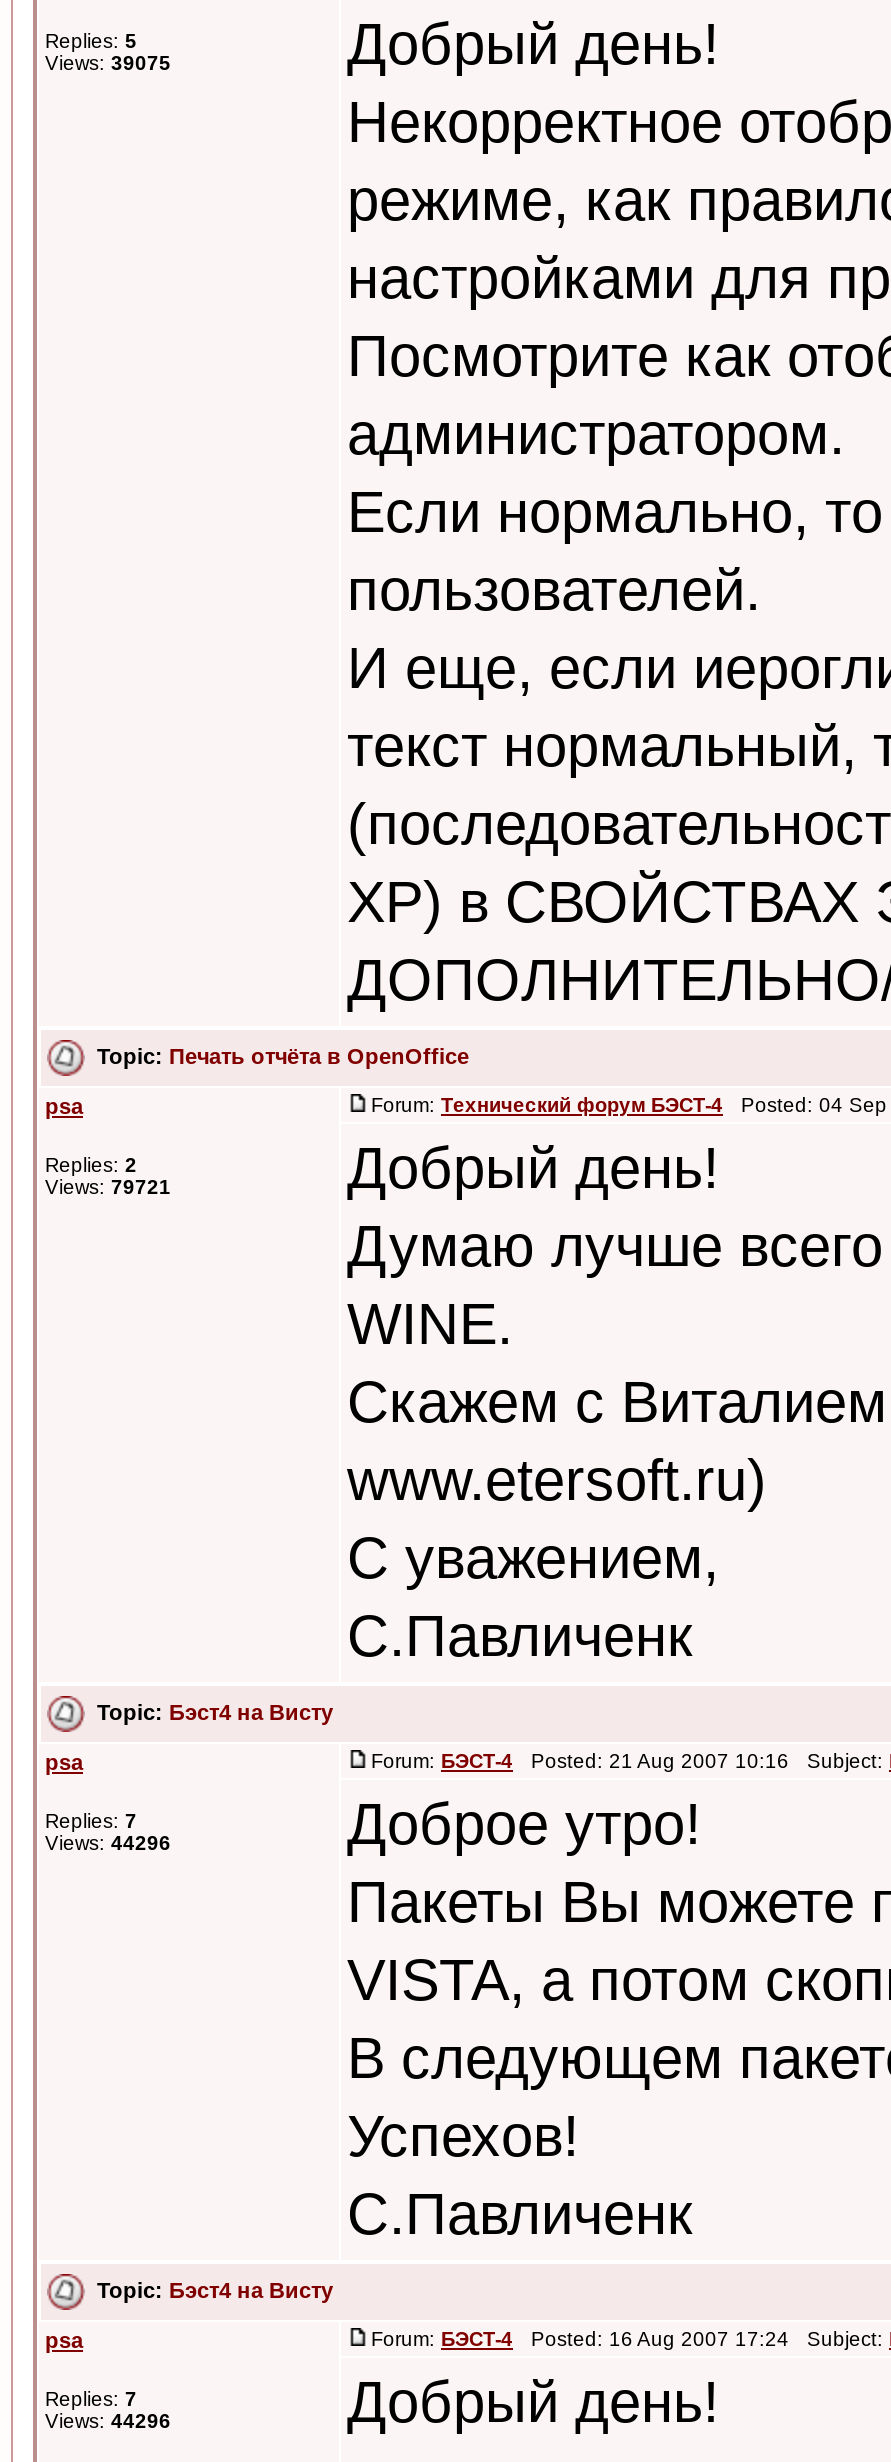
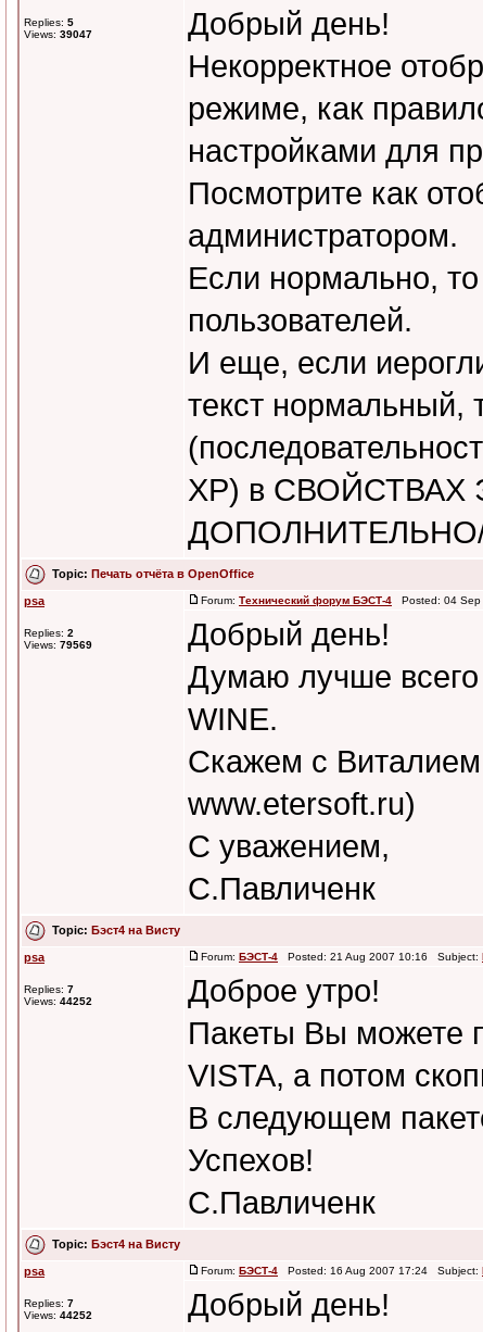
- Views: 39075
+ Views: 39047

- Views: 79721
+ Views: 79569

- Views: 44296
+ Views: 44252

- Views: 44296
+ Views: 44252
